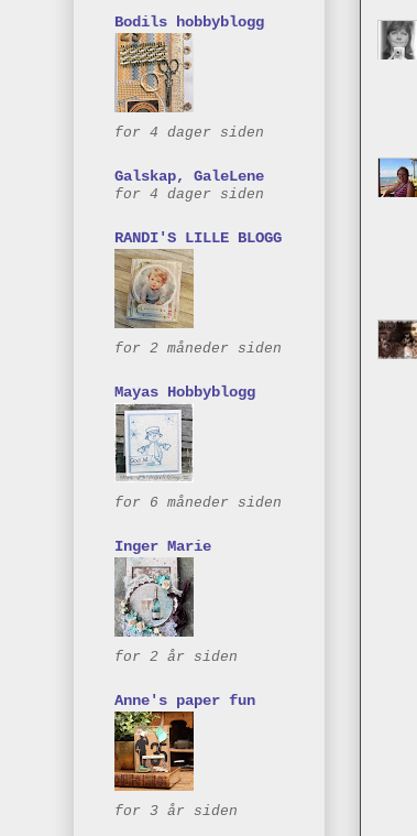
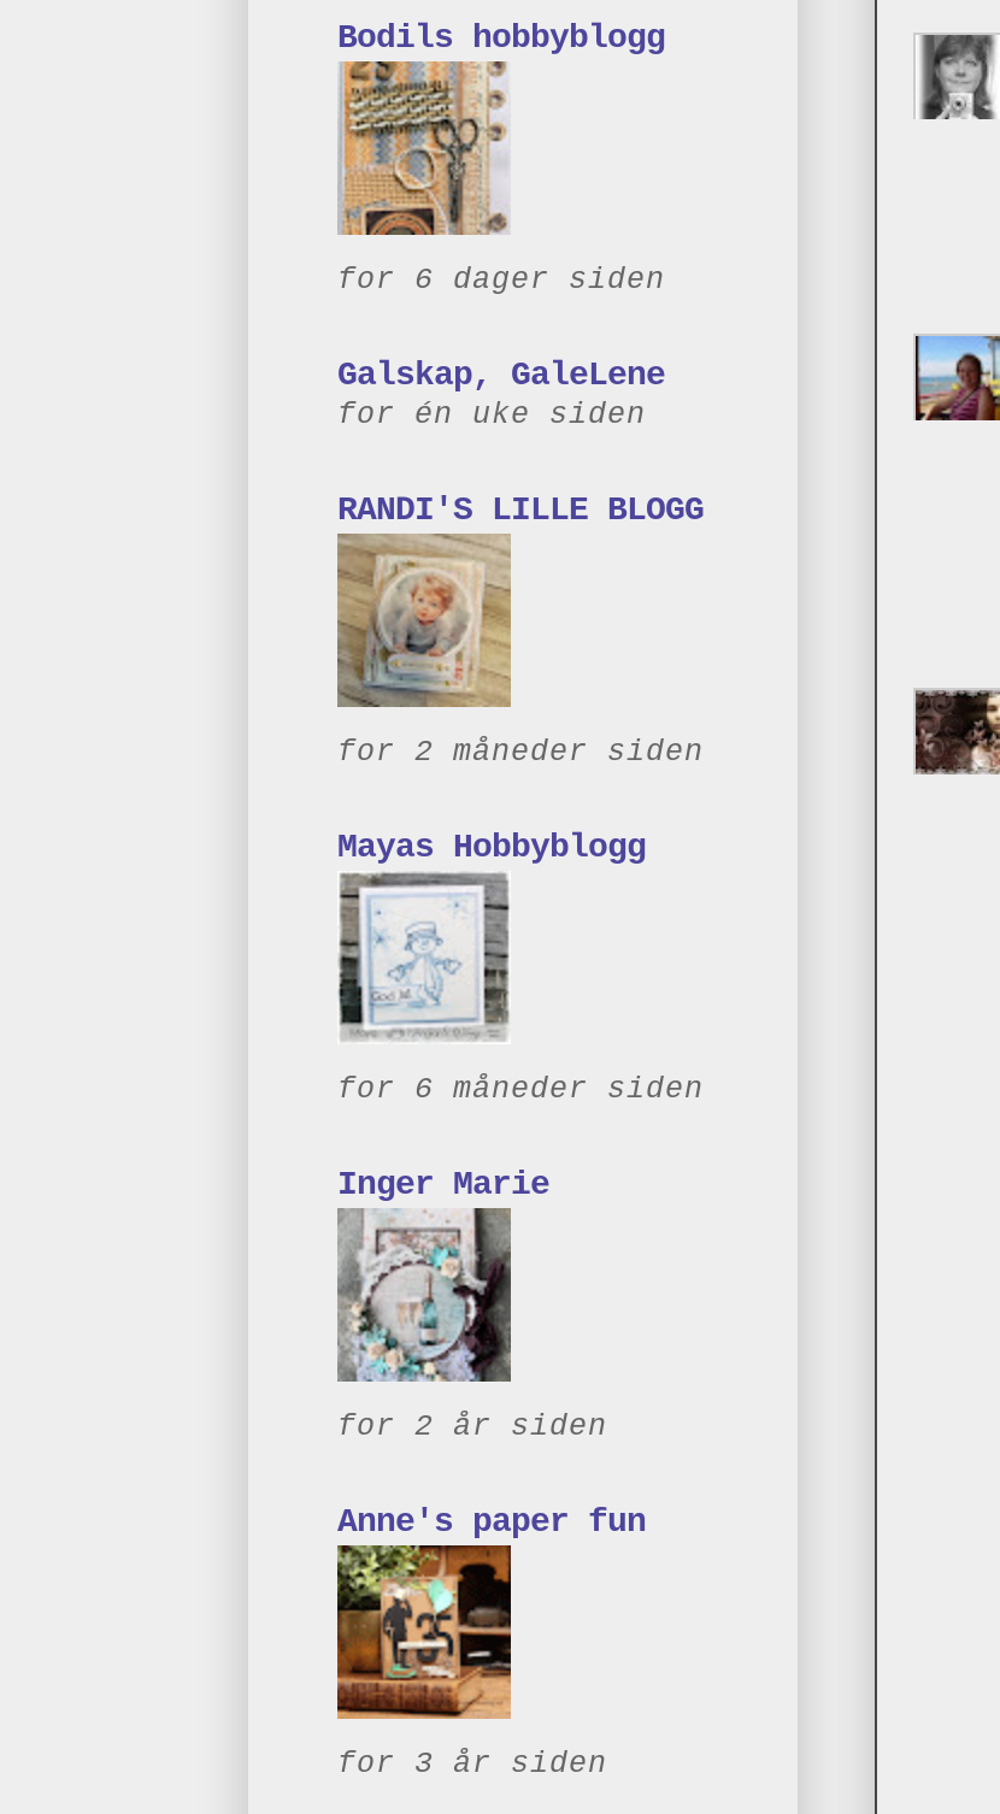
- for 4 dager siden
+ for 6 dager siden

- for 4 dager siden
+ for én uke siden
